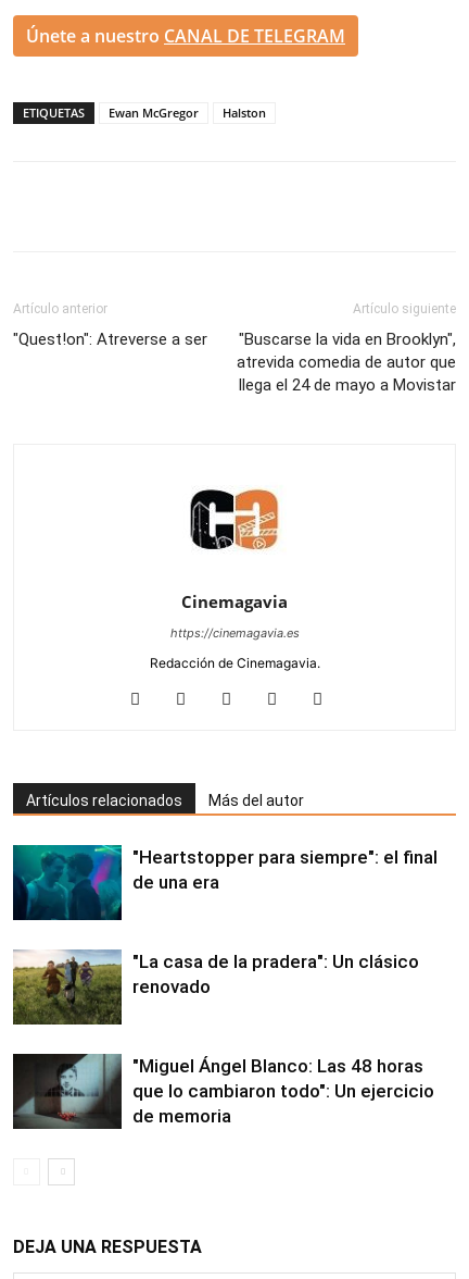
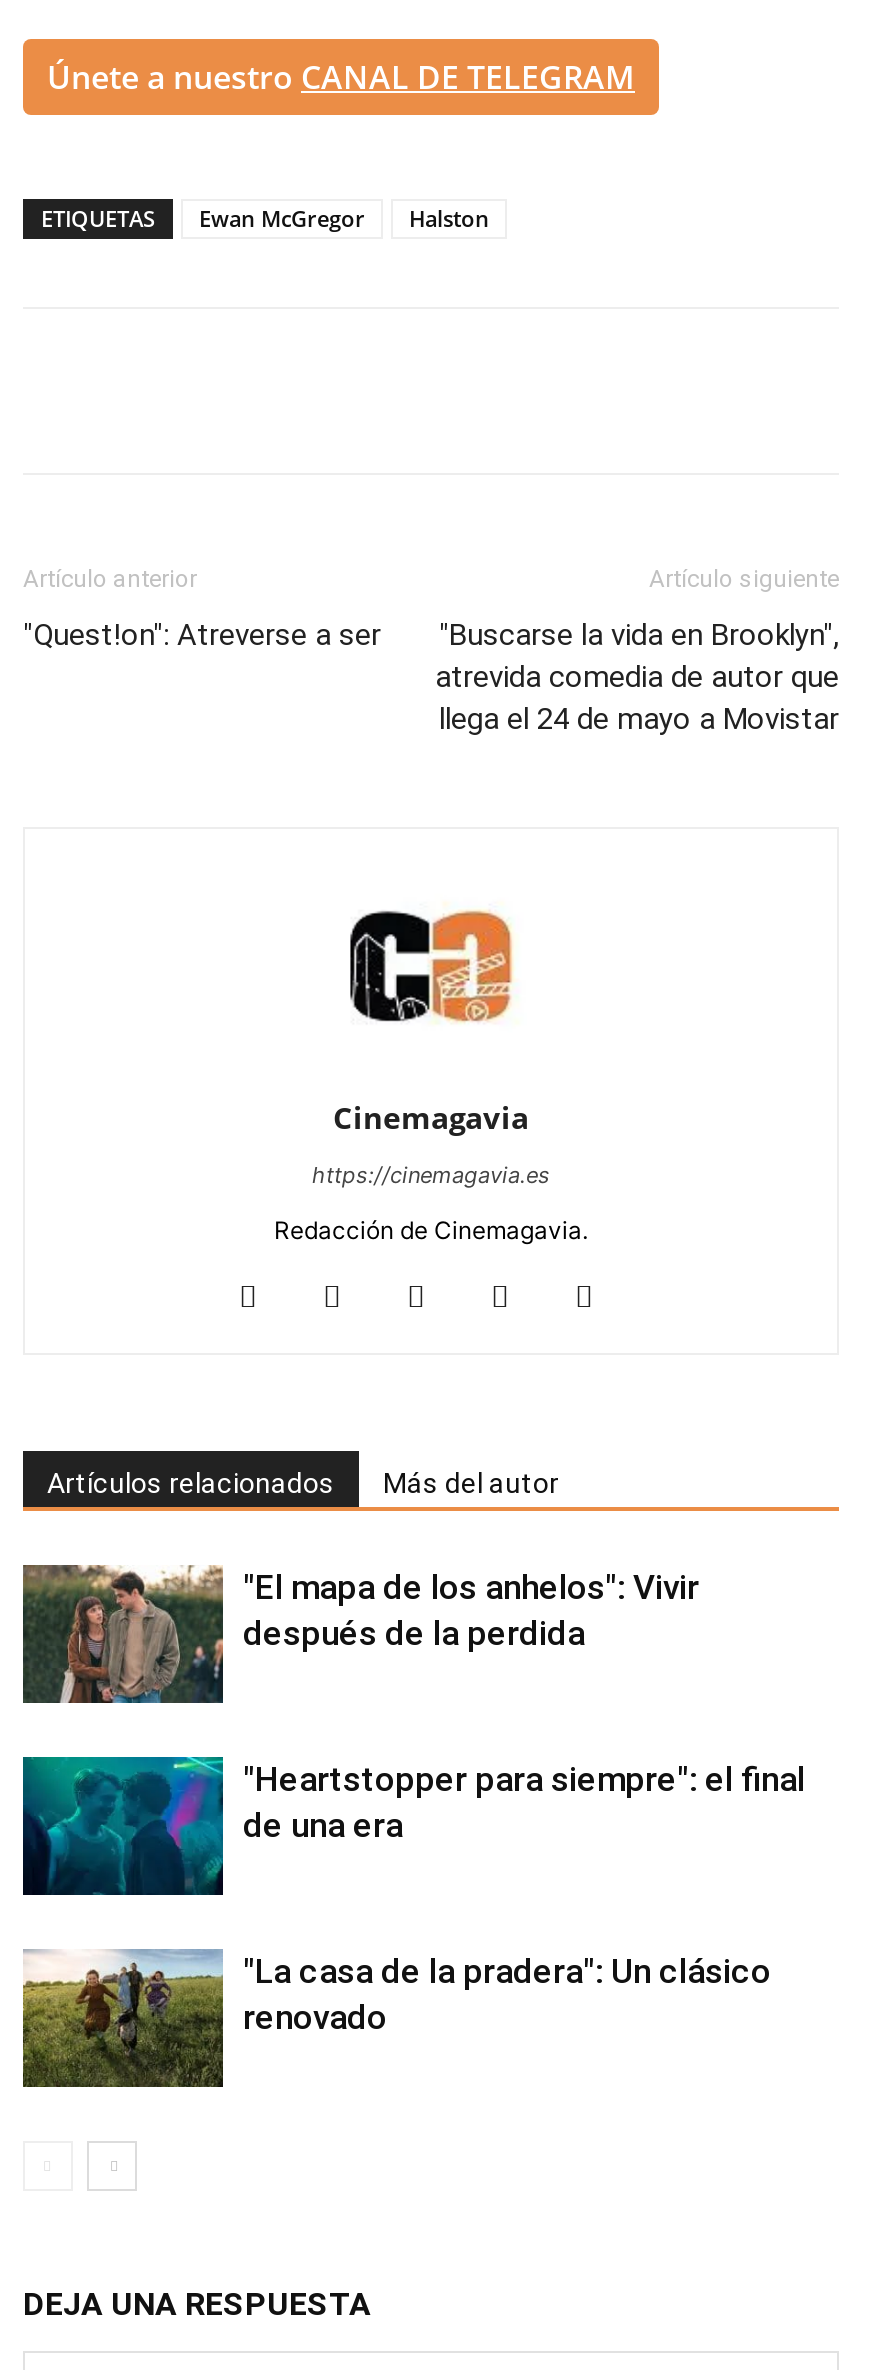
+ [image]
+ "El mapa de los anhelos": Vivir
+ después de la perdida

moved down: [image] | "Heartstopper para siempre": el final | de una era | "La casa de la pradera": Un clásico | renovado

- [image]
- "Miguel Ángel Blanco: Las 48 horas
- que lo cambiaron todo": Un ejercicio
- de memoria
